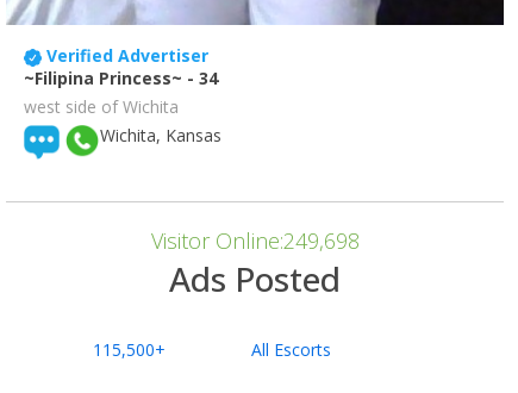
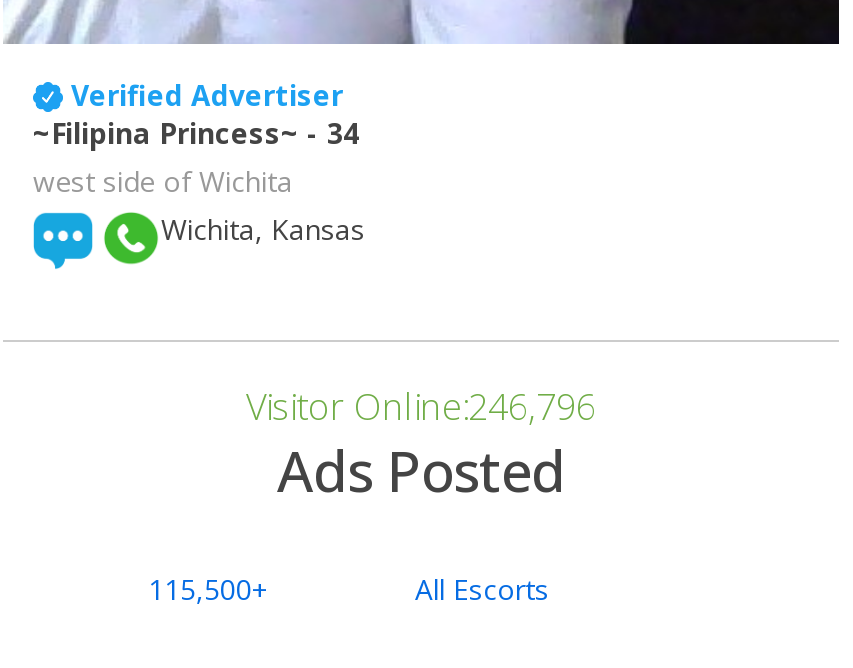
- Visitor Online:249,698
+ Visitor Online:246,796
